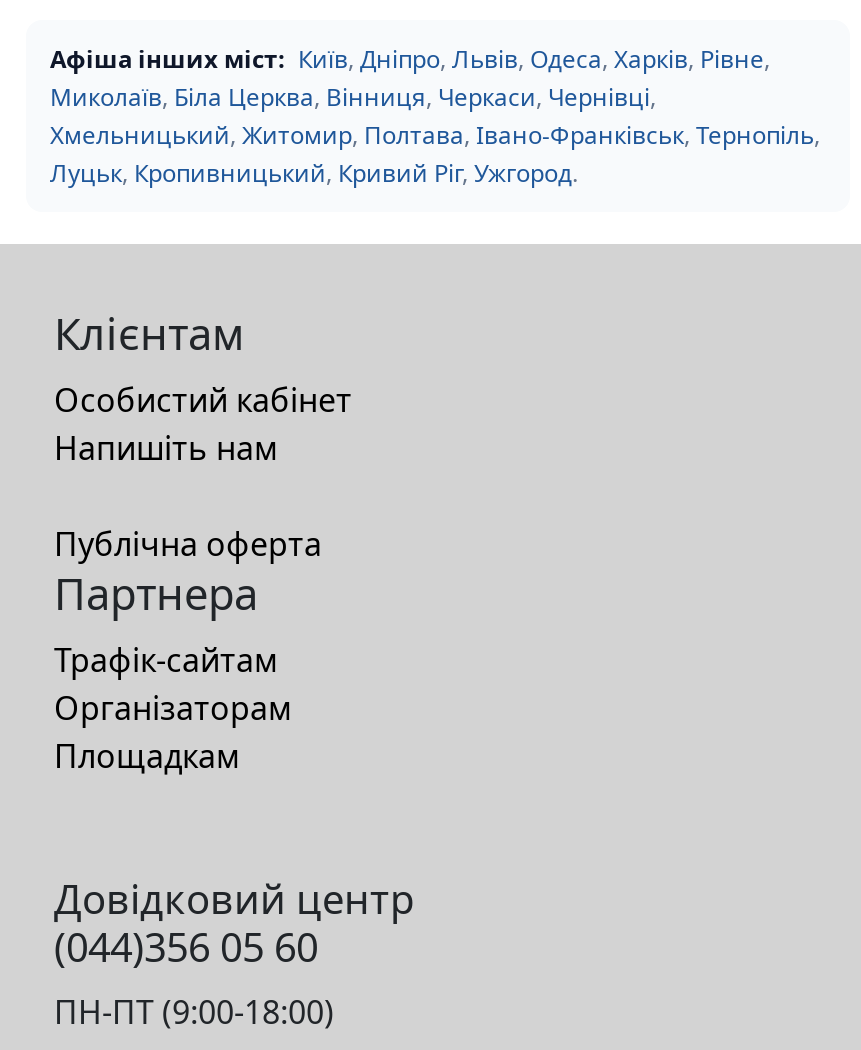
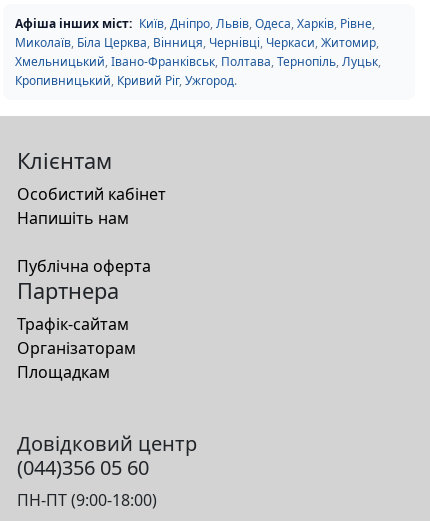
- Миколаїв, Біла Церква, Вінниця, Черкаси, Чернівці,
- Хмельницький, Житомир, Полтава, Івано-Франківськ, Тернопіль,
- Луцьк, Кропивницький, Кривий Ріг, Ужгород.
+ Миколаїв, Біла Церква, Вінниця, Чернівці, Черкаси, Житомир,
+ Хмельницький, Івано-Франківськ, Полтава, Тернопіль, Луцьк,
+ Кропивницький, Кривий Ріг, Ужгород.
